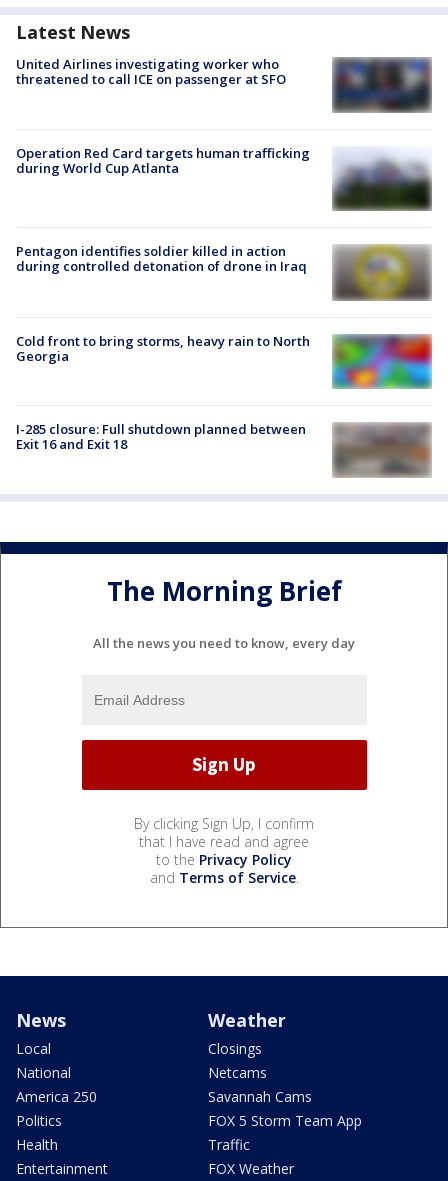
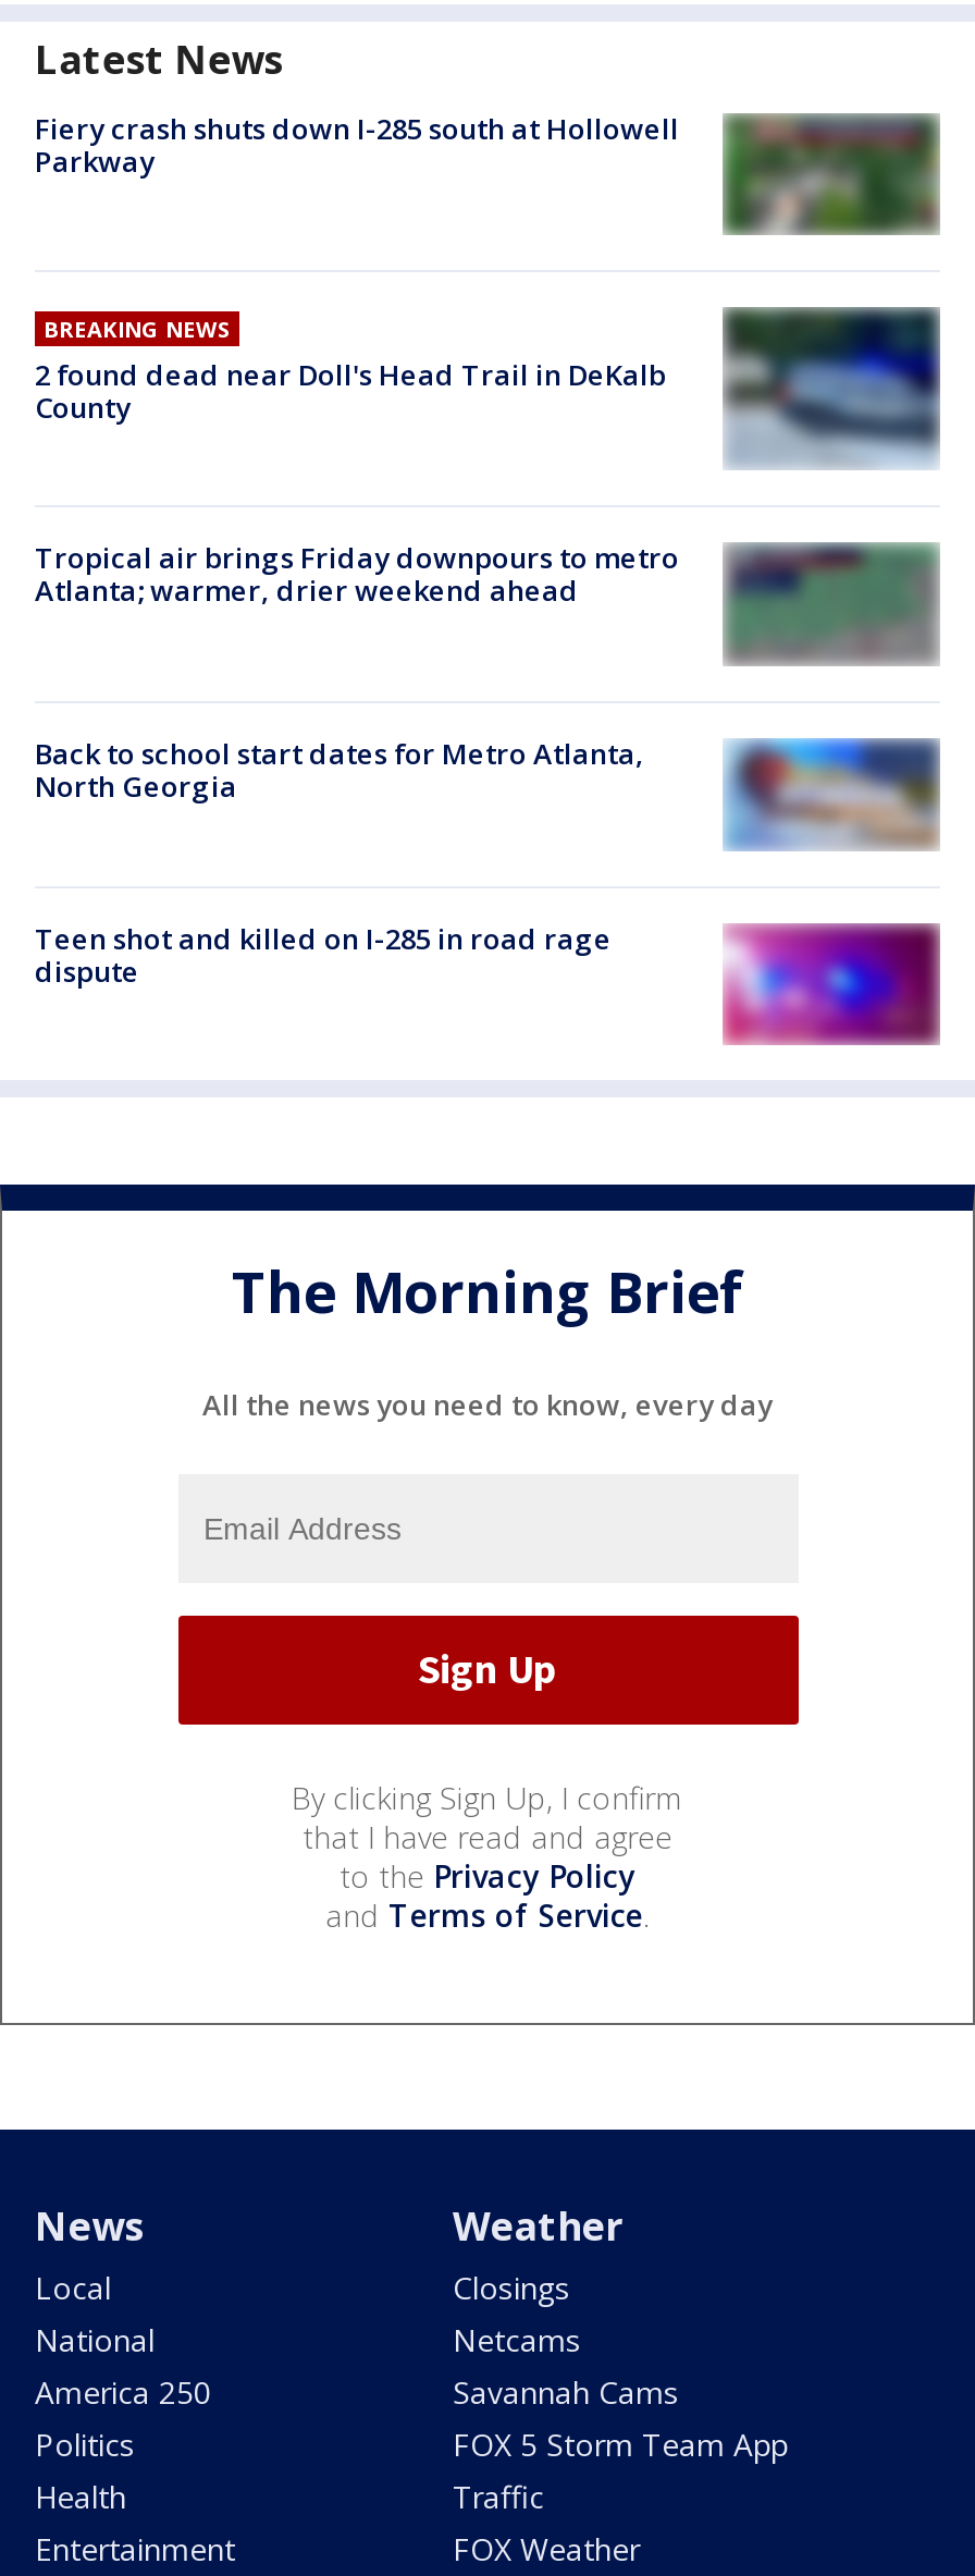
- United Airlines investigating worker who
- threatened to call ICE on passenger at SFO
+ Fiery crash shuts down I-285 south at Hollowell
+ Parkway

- [image]
+ [image]

- [image]
- Operation Red Card targets human trafficking
- during World Cup Atlanta
+ [image]
+ BREAKING NEWS
+ 2 found dead near Doll's Head Trail in DeKalb
+ County

- [image]
- Pentagon identifies soldier killed in action
- during controlled detonation of drone in Iraq
+ [image]
+ Tropical air brings Friday downpours to metro
+ Atlanta; warmer, drier weekend ahead

- [image]
- Cold front to bring storms, heavy rain to North
- Georgia
+ [image]
+ Back to school start dates for Metro Atlanta,
+ North Georgia

- I-285 closure: Full shutdown planned between
- Exit 16 and Exit 18
+ Teen shot and killed on I-285 in road rage
+ dispute

- [image]
+ [image]
